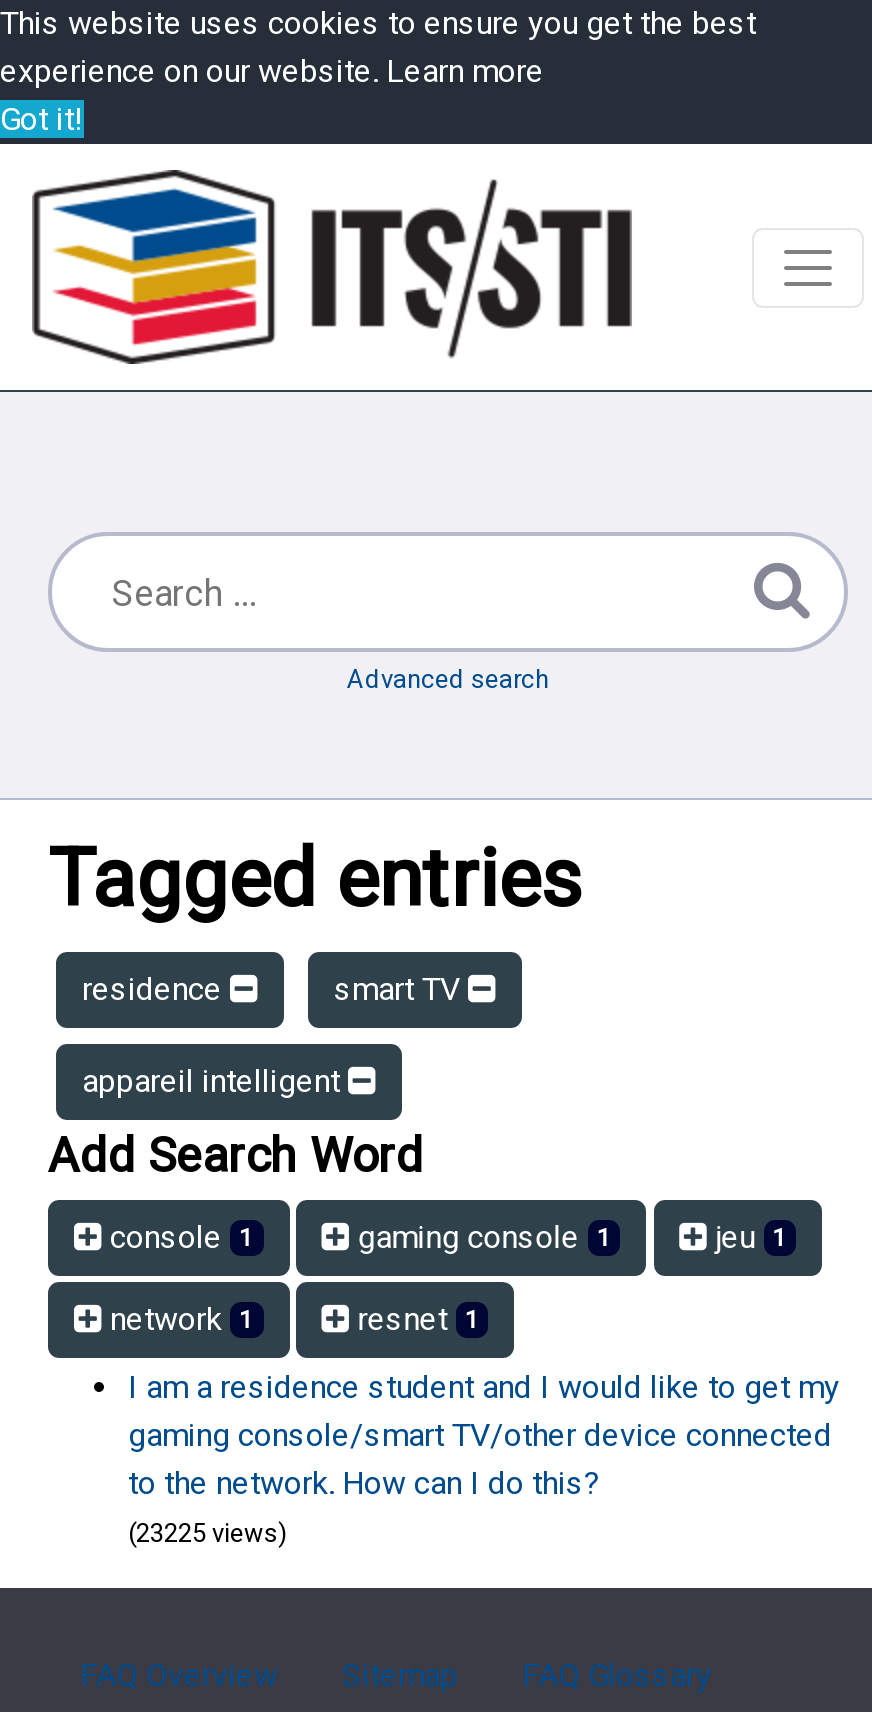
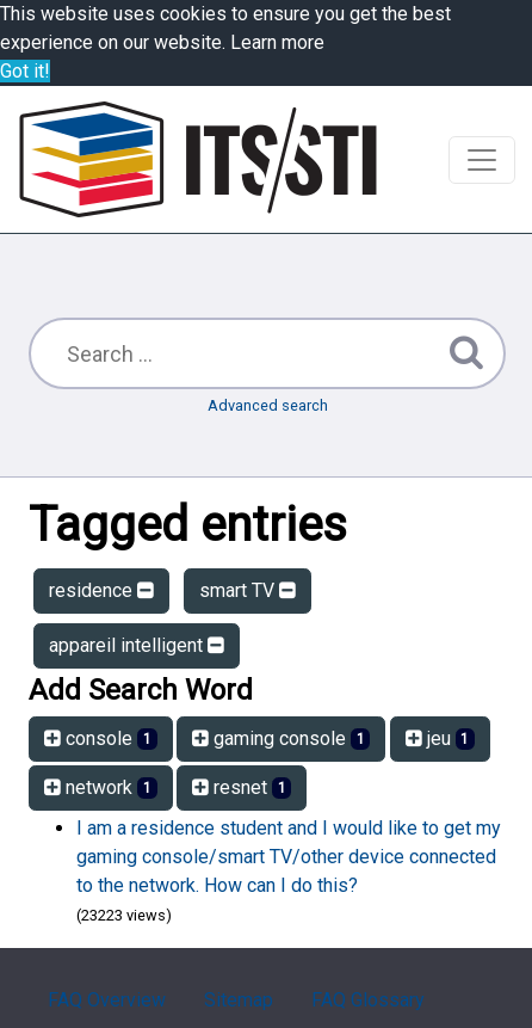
- (23225 views)
+ (23223 views)
